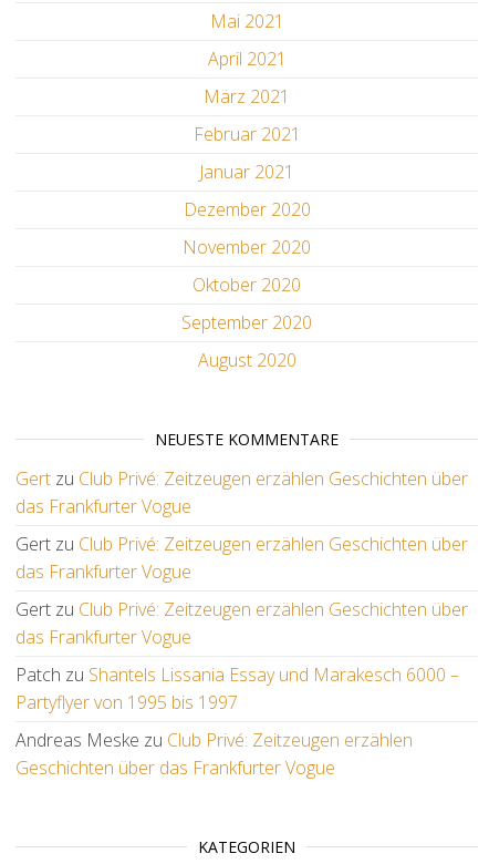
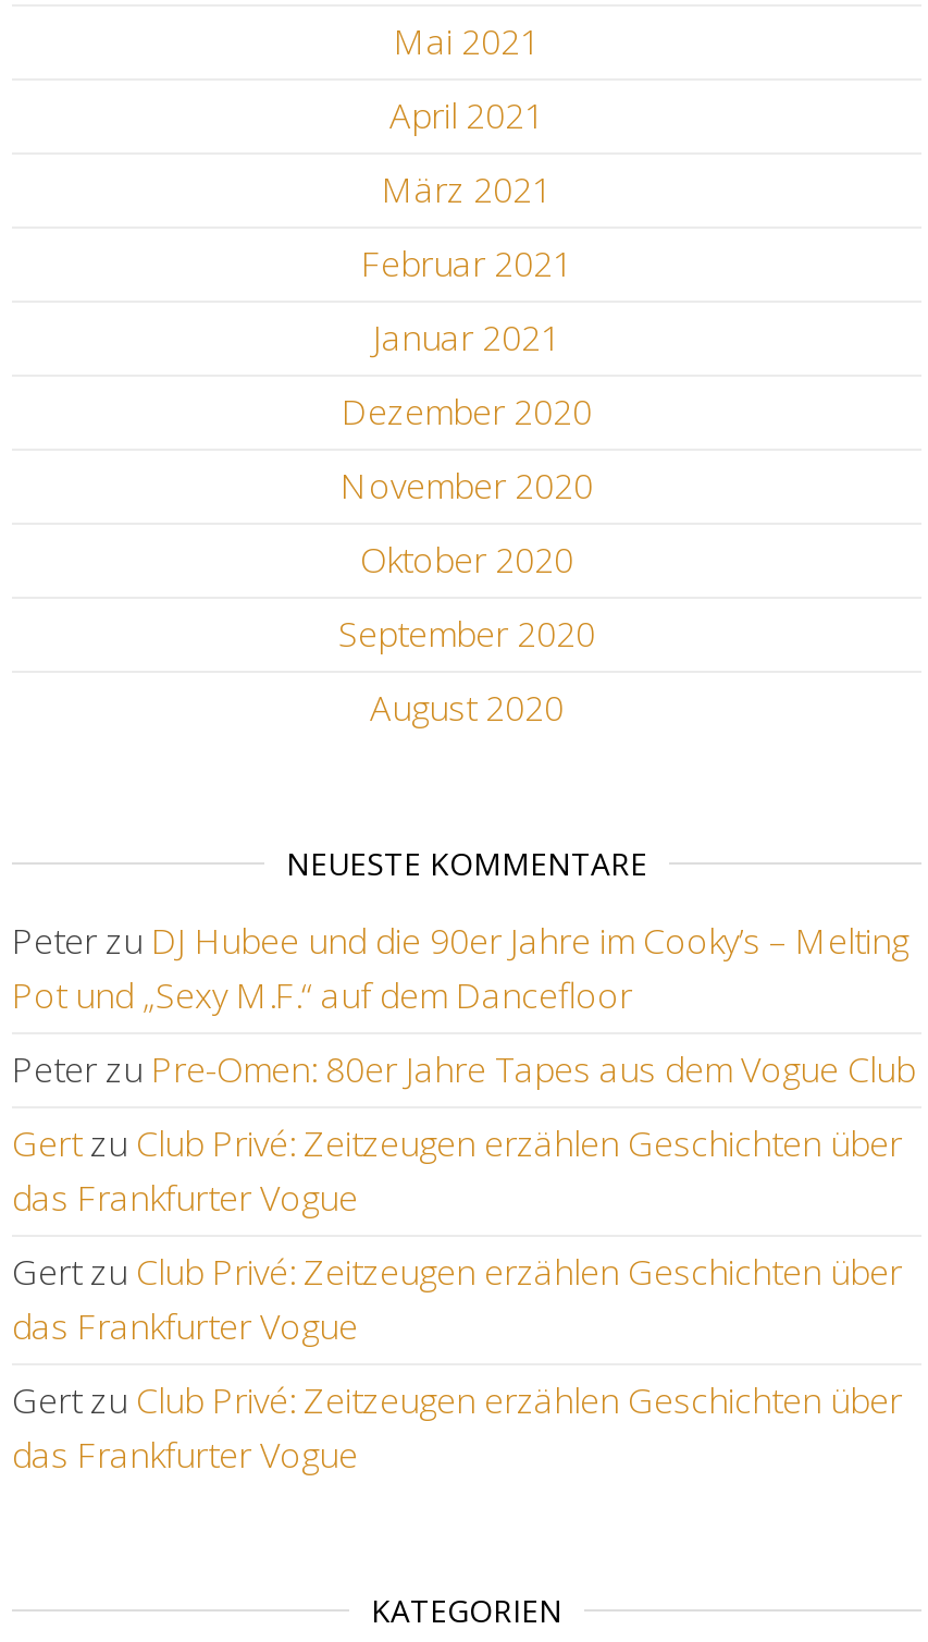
+ Peter zu DJ Hubee und die 90er Jahre im Cooky’s – Melting
+ Pot und „Sexy M.F.“ auf dem Dancefloor
+ Peter zu Pre-Omen: 80er Jahre Tapes aus dem Vogue Club

moved down: Gert zu Club Privé: Zeitzeugen erzählen Geschichten über | das Frankfurter Vogue | Gert zu Club Privé: Zeitzeugen erzählen Geschichten über | das Frankfurter Vogue | Gert zu Club Privé: Zeitzeugen erzählen Geschichten über | das Frankfurter Vogue

- Patch zu Shantels Lissania Essay und Marakesch 6000 –
- Partyflyer von 1995 bis 1997
- Andreas Meske zu Club Privé: Zeitzeugen erzählen
- Geschichten über das Frankfurter Vogue
